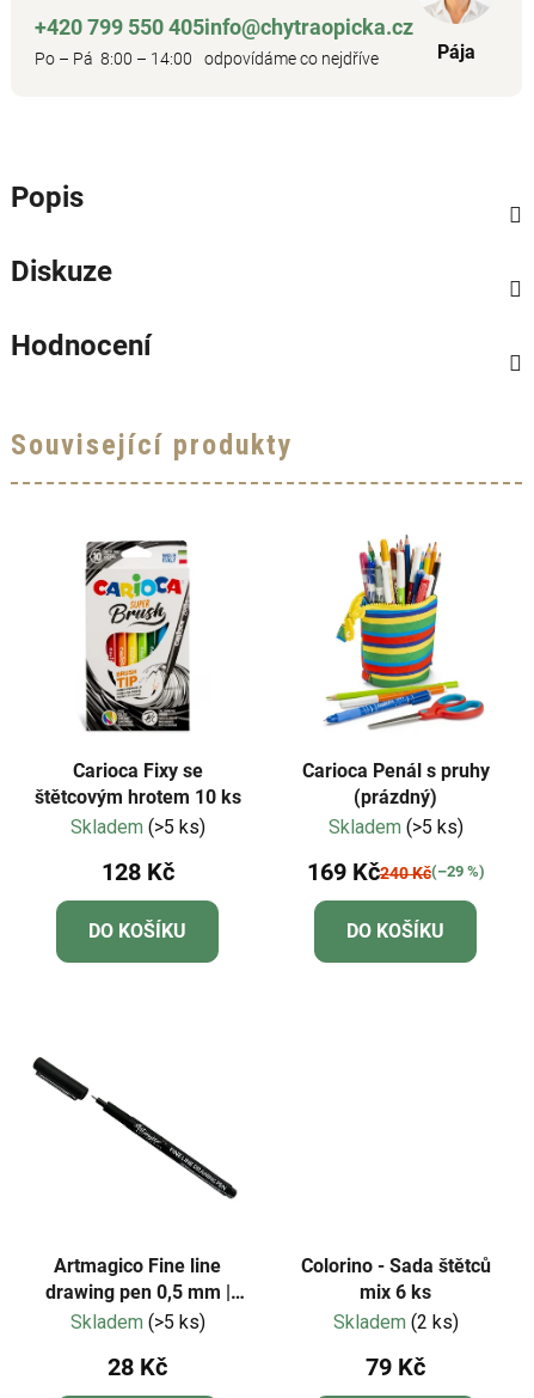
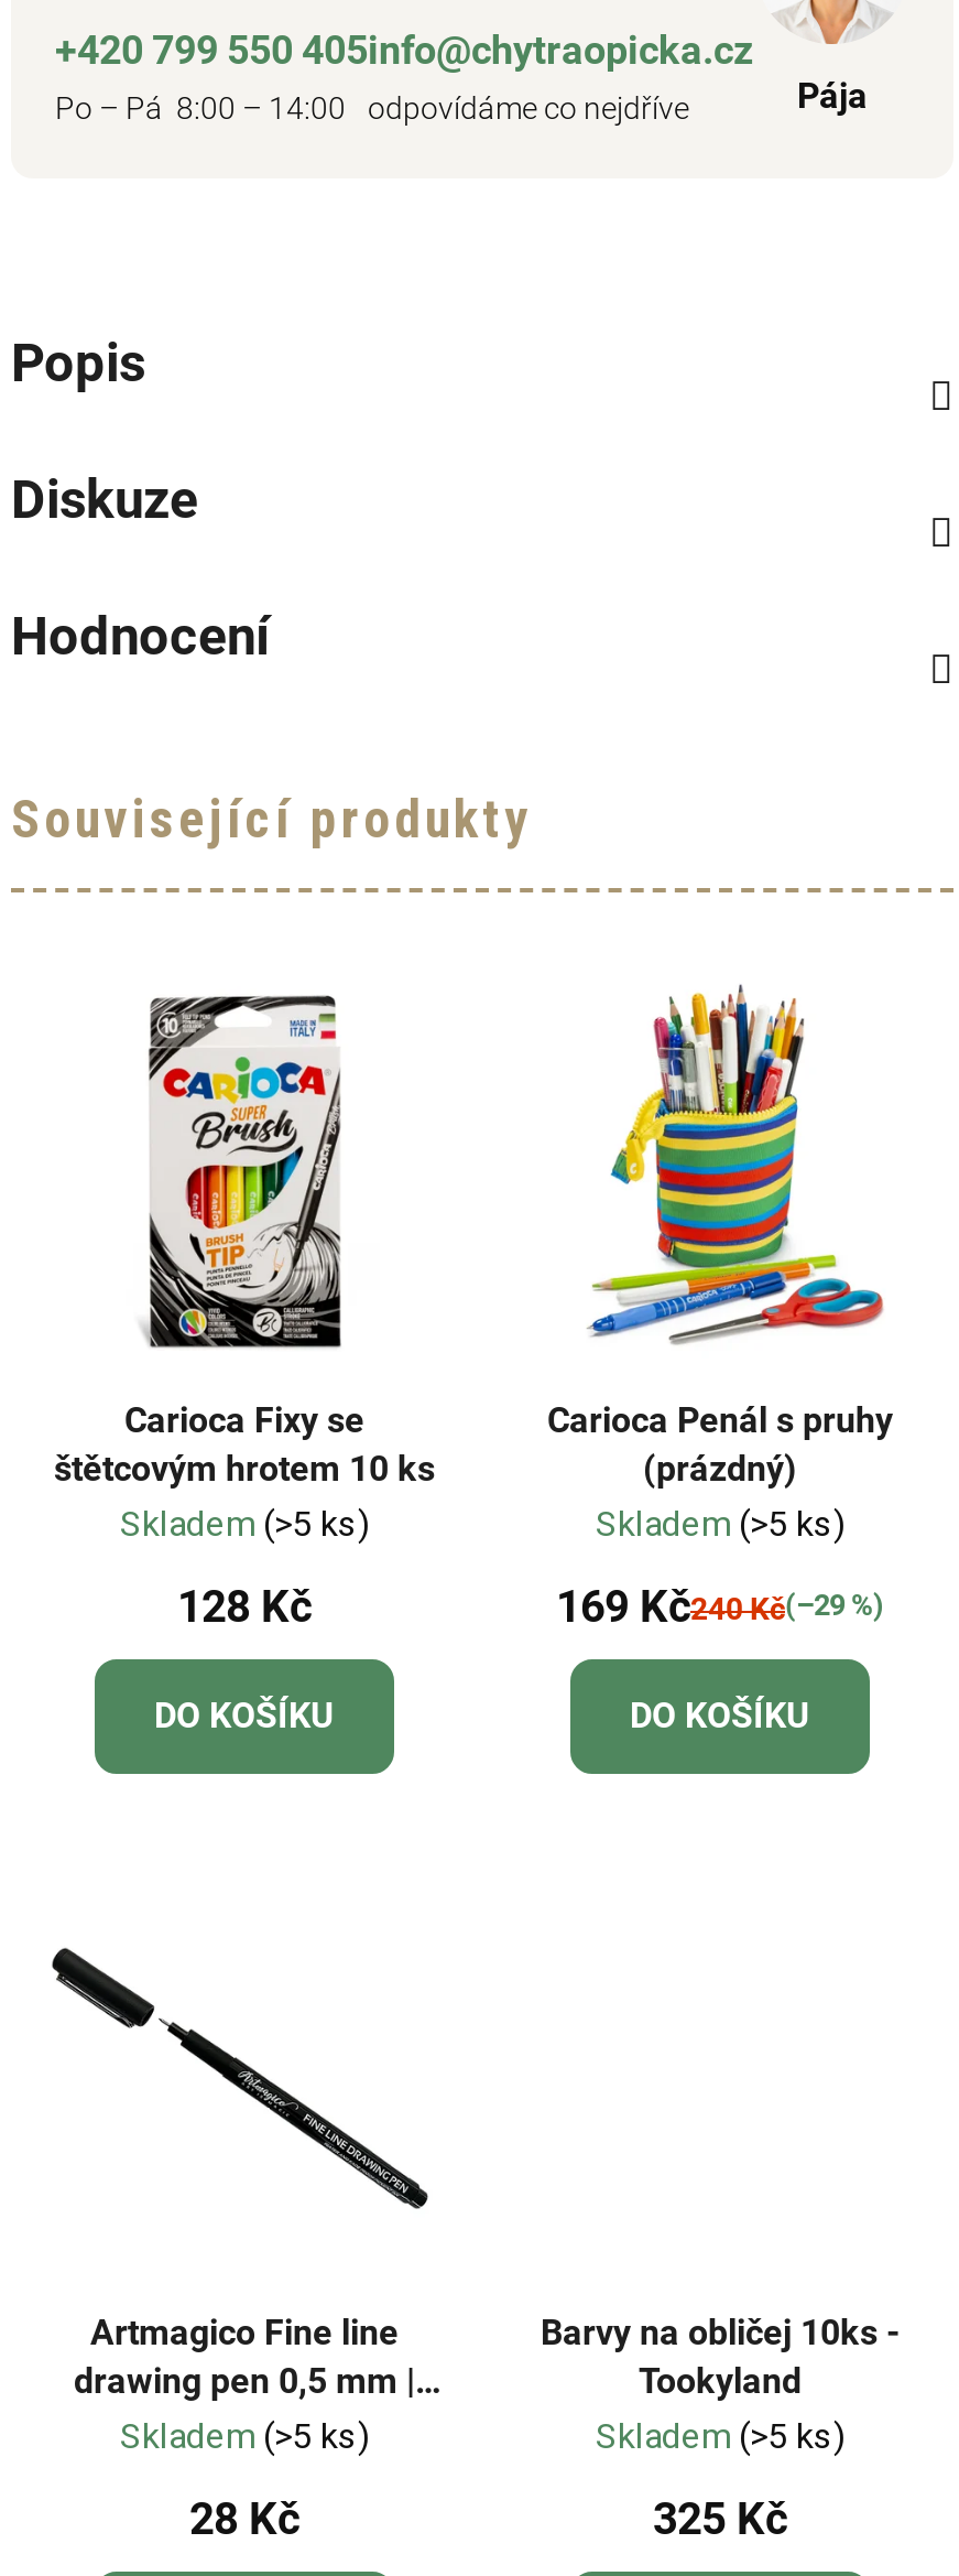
- Colorino - Sada štětců
- mix 6 ks
- Skladem (2 ks)
+ Barvy na obličej 10ks -
+ Tookyland
+ Skladem (>5 ks)

- 79 Kč
+ 325 Kč
